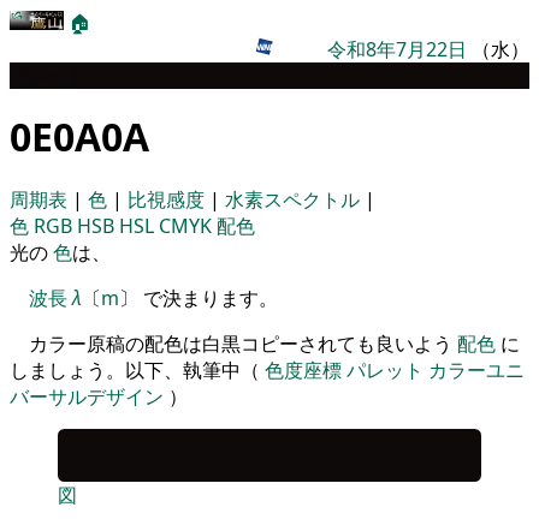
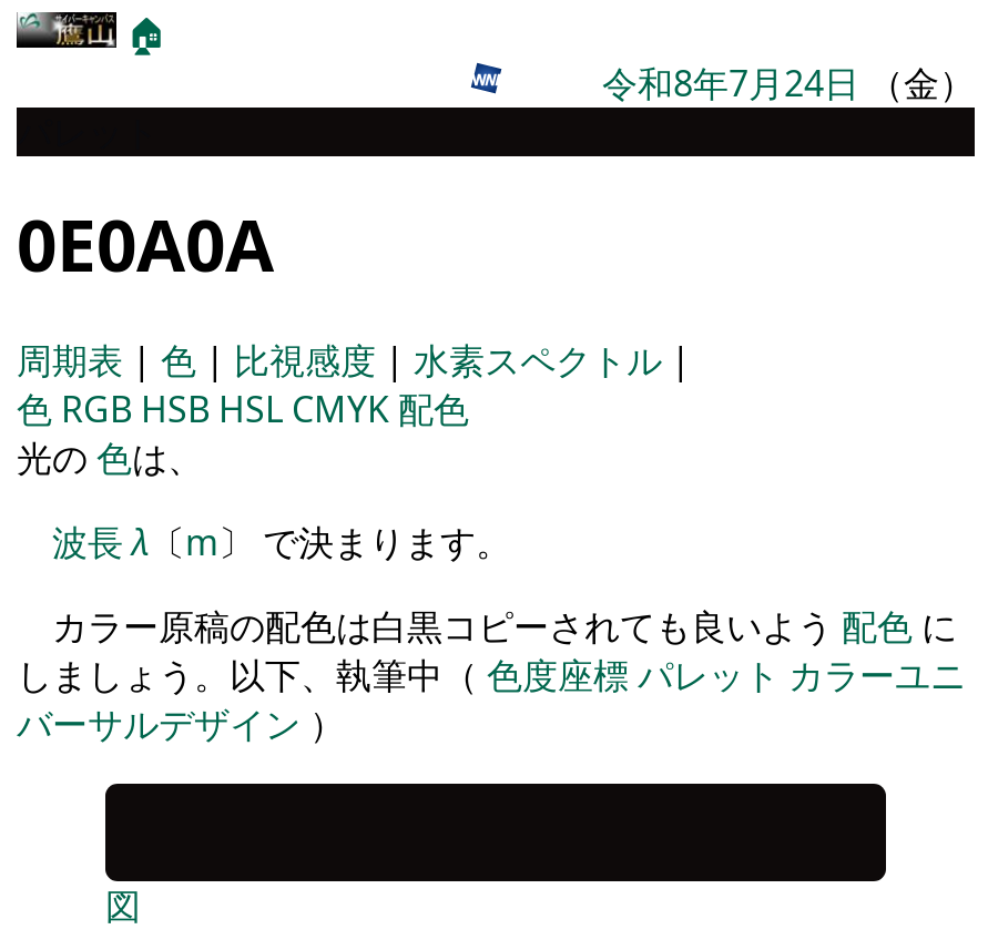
- 令和8年7月22日（水）
+ 令和8年7月24日（金）
